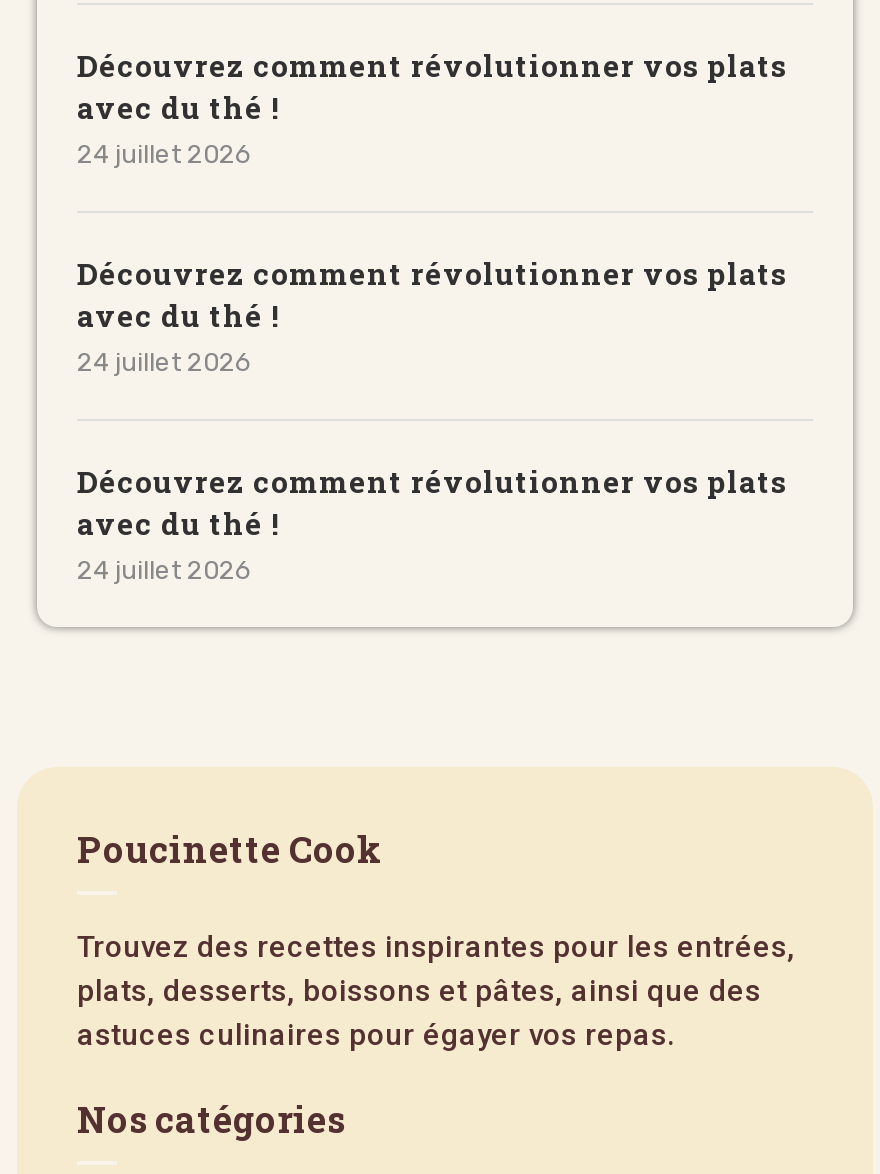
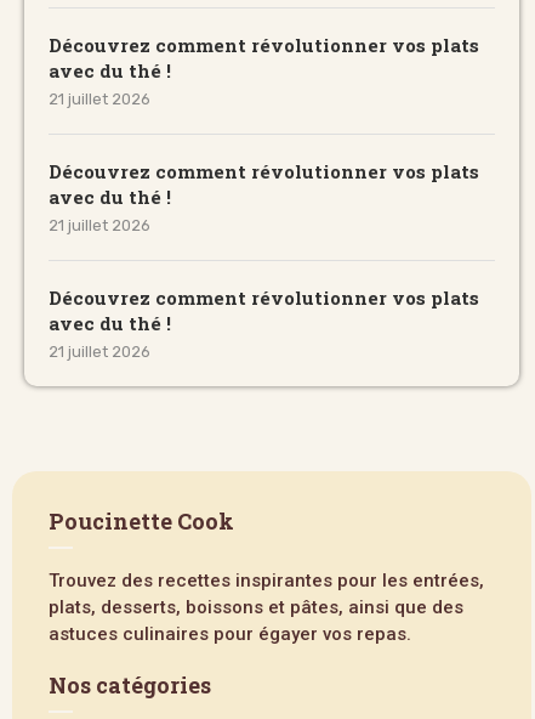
- 24 juillet 2026
+ 21 juillet 2026

- 24 juillet 2026
+ 21 juillet 2026

- 24 juillet 2026
+ 21 juillet 2026
